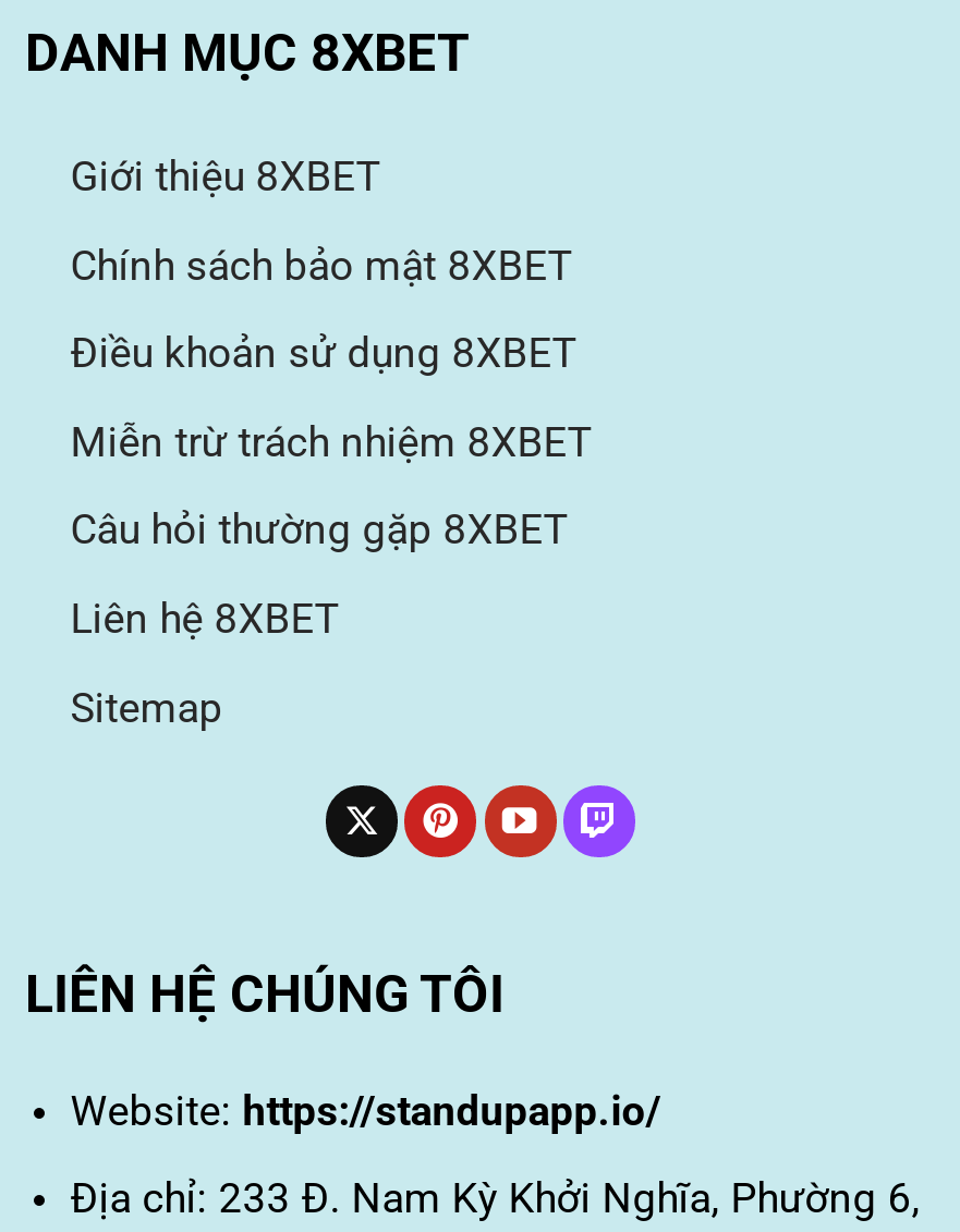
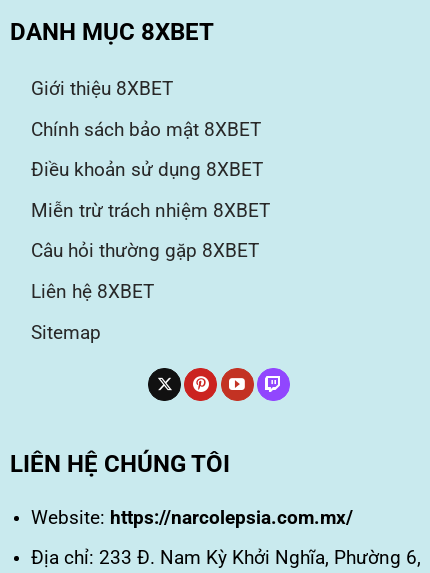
- Website: https://standupapp.io/
+ Website: https://narcolepsia.com.mx/
